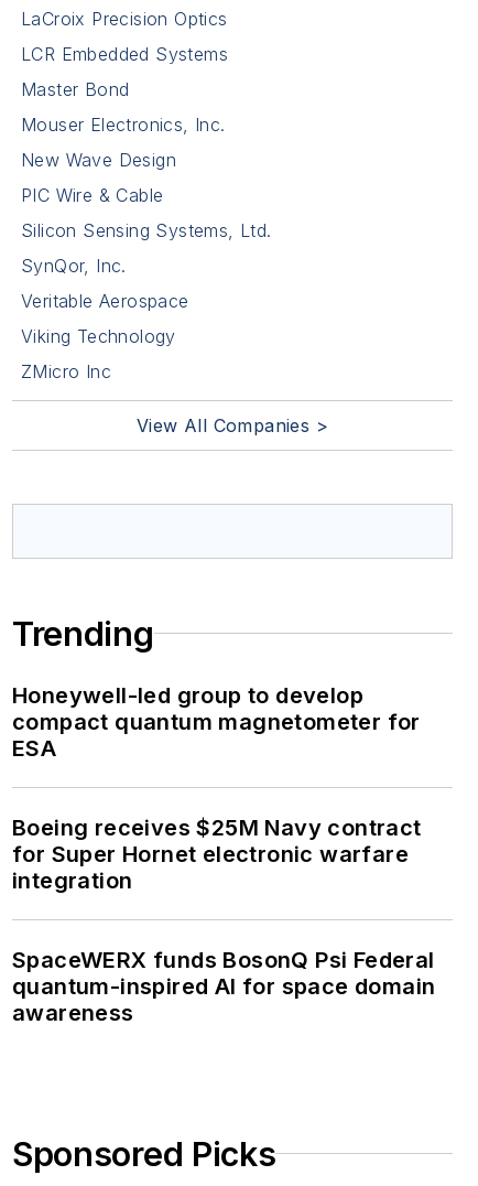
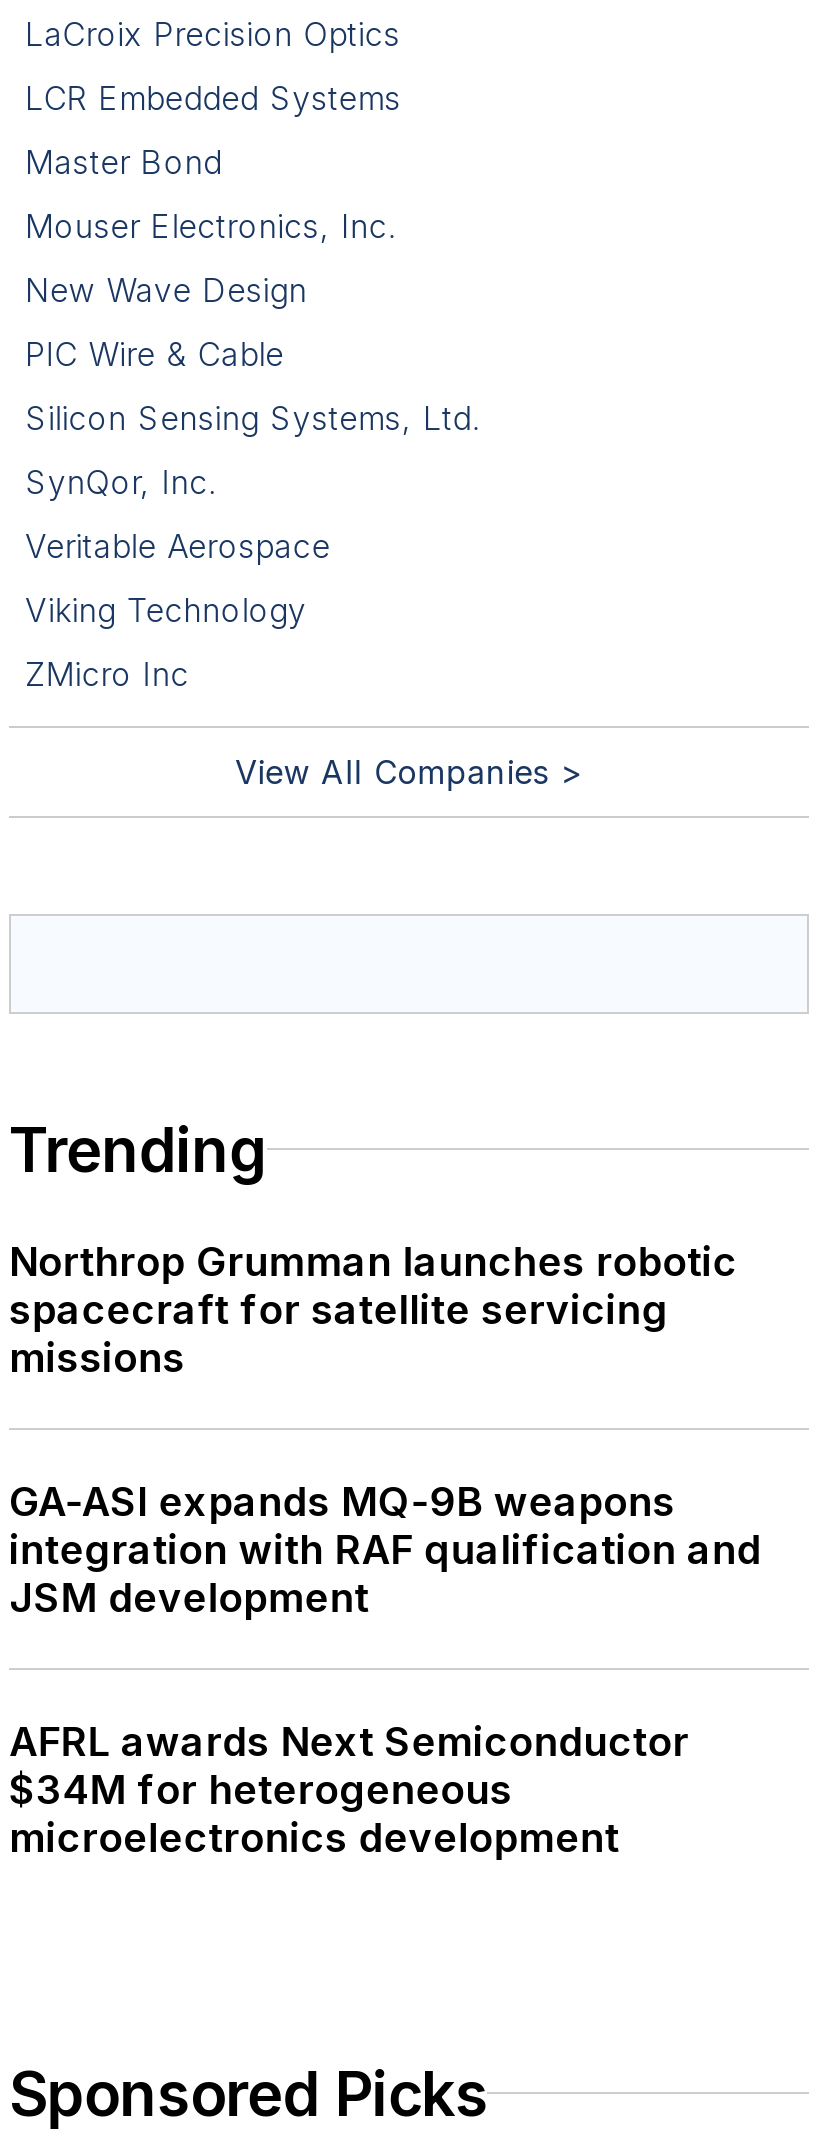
- Honeywell-led group to develop
- compact quantum magnetometer for
- ESA
+ Northrop Grumman launches robotic
+ spacecraft for satellite servicing
+ missions

- Boeing receives $25M Navy contract
- for Super Hornet electronic warfare
- integration
+ GA-ASI expands MQ-9B weapons
+ integration with RAF qualification and
+ JSM development

- SpaceWERX funds BosonQ Psi Federal
- quantum-inspired AI for space domain
- awareness
+ AFRL awards Next Semiconductor
+ $34M for heterogeneous
+ microelectronics development
